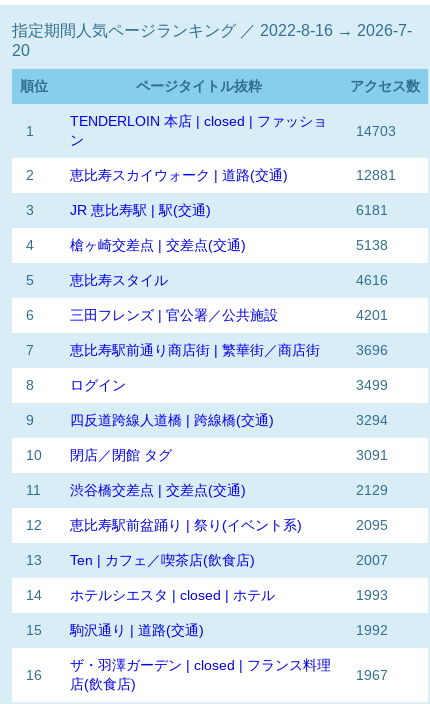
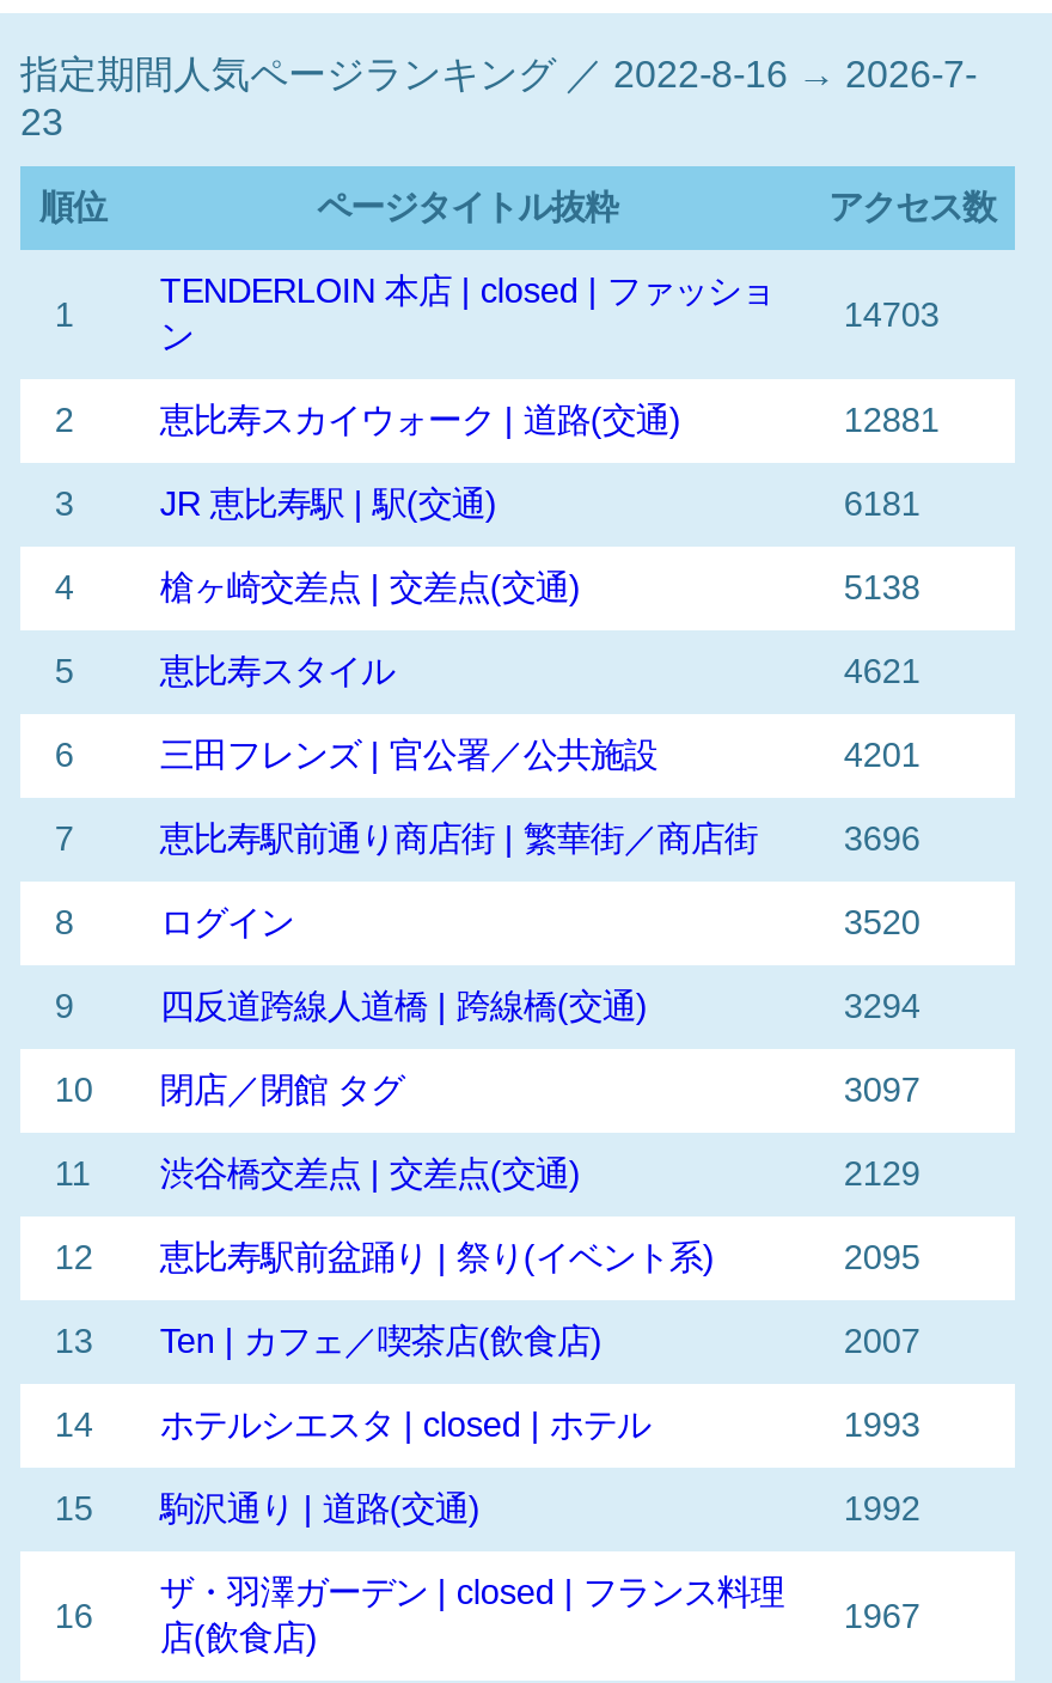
- 20
+ 23

- 4616
+ 4621

- 3499
+ 3520

- 3091
+ 3097
